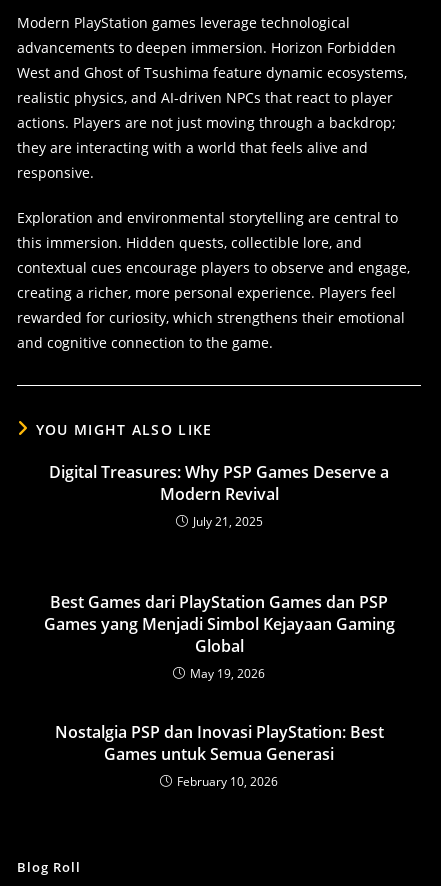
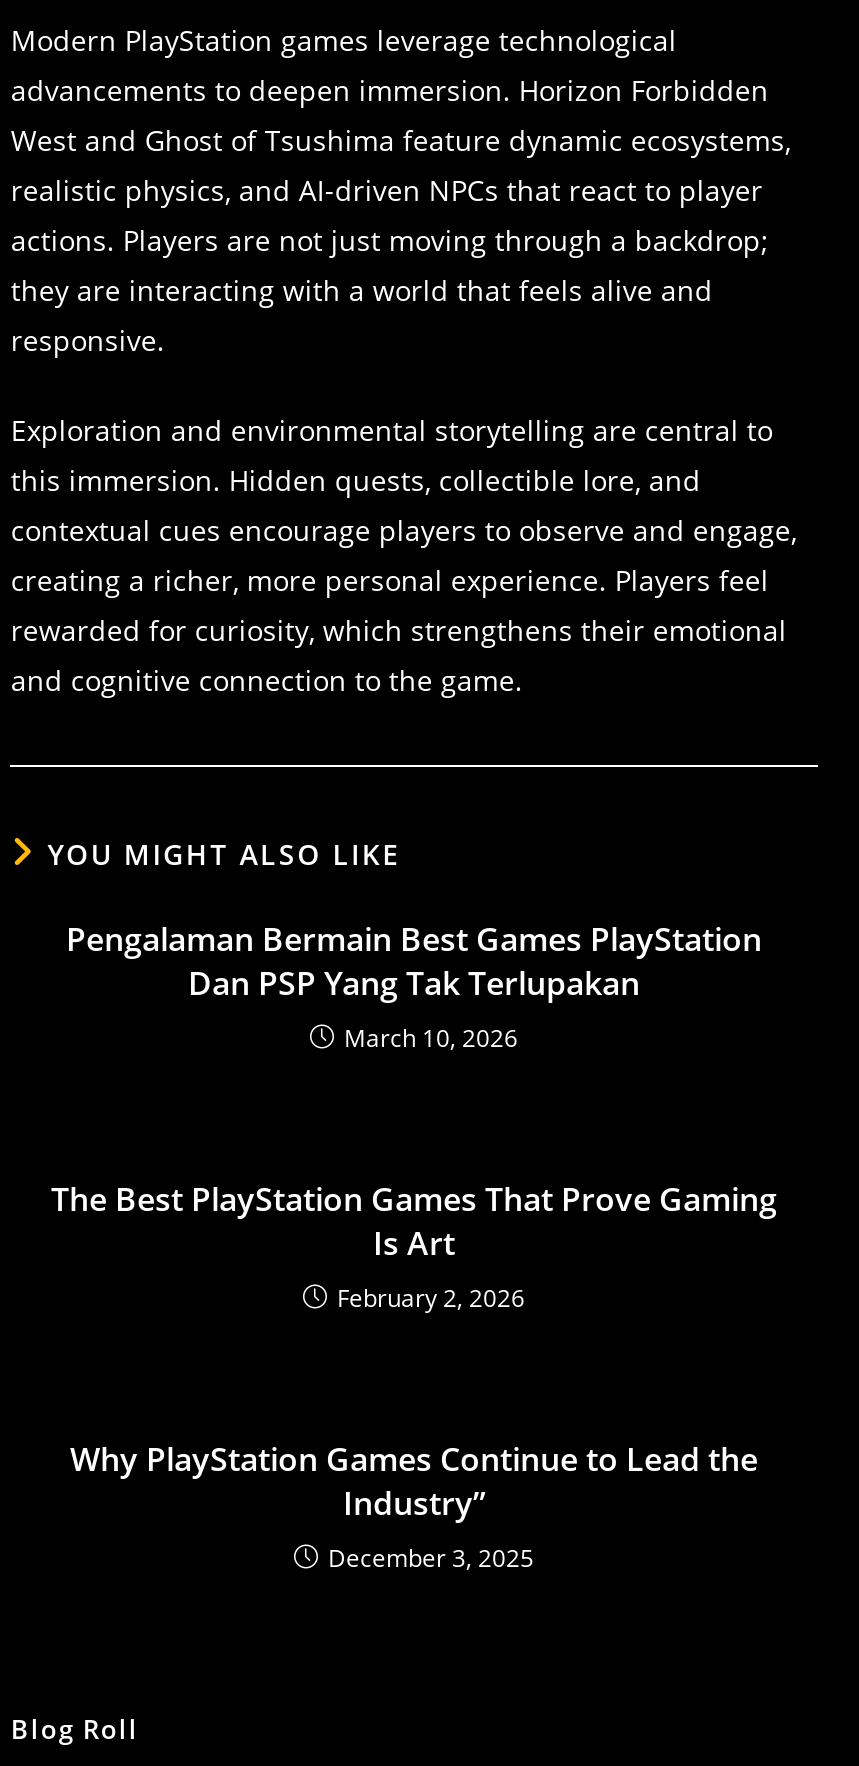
- Digital Treasures: Why PSP Games Deserve a
- Modern Revival
- July 21, 2025
+ Pengalaman Bermain Best Games PlayStation
+ Dan PSP Yang Tak Terlupakan
+ March 10, 2026

- Best Games dari PlayStation Games dan PSP
- Games yang Menjadi Simbol Kejayaan Gaming
- Global
- May 19, 2026
+ The Best PlayStation Games That Prove Gaming
+ Is Art
+ February 2, 2026

- Nostalgia PSP dan Inovasi PlayStation: Best
- Games untuk Semua Generasi
- February 10, 2026
+ Why PlayStation Games Continue to Lead the
+ Industry”
+ December 3, 2025
